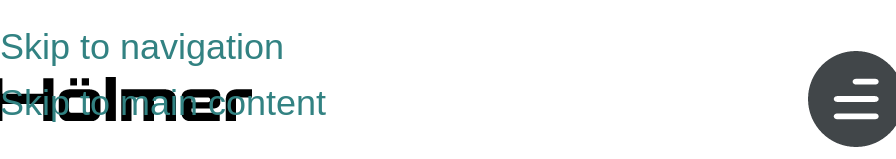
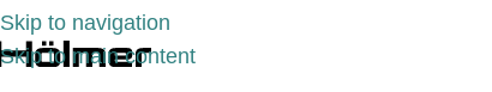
- [image]
